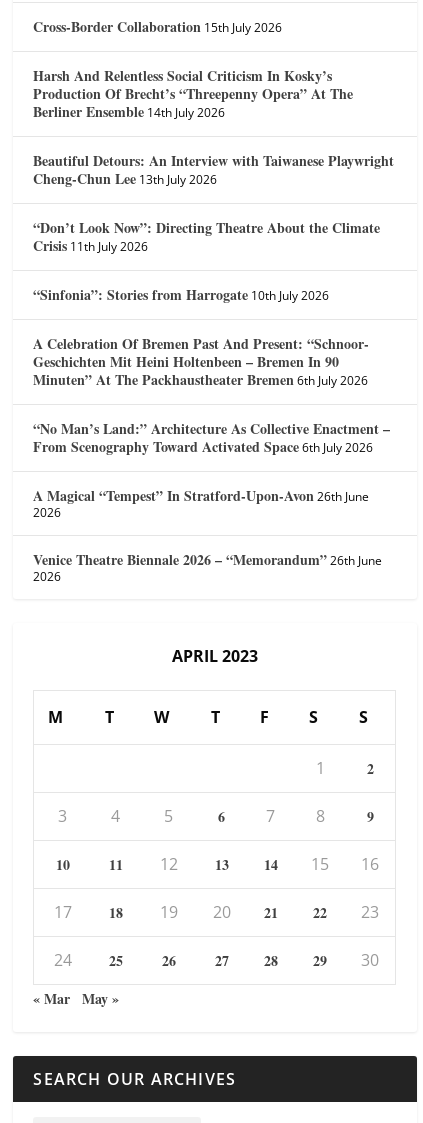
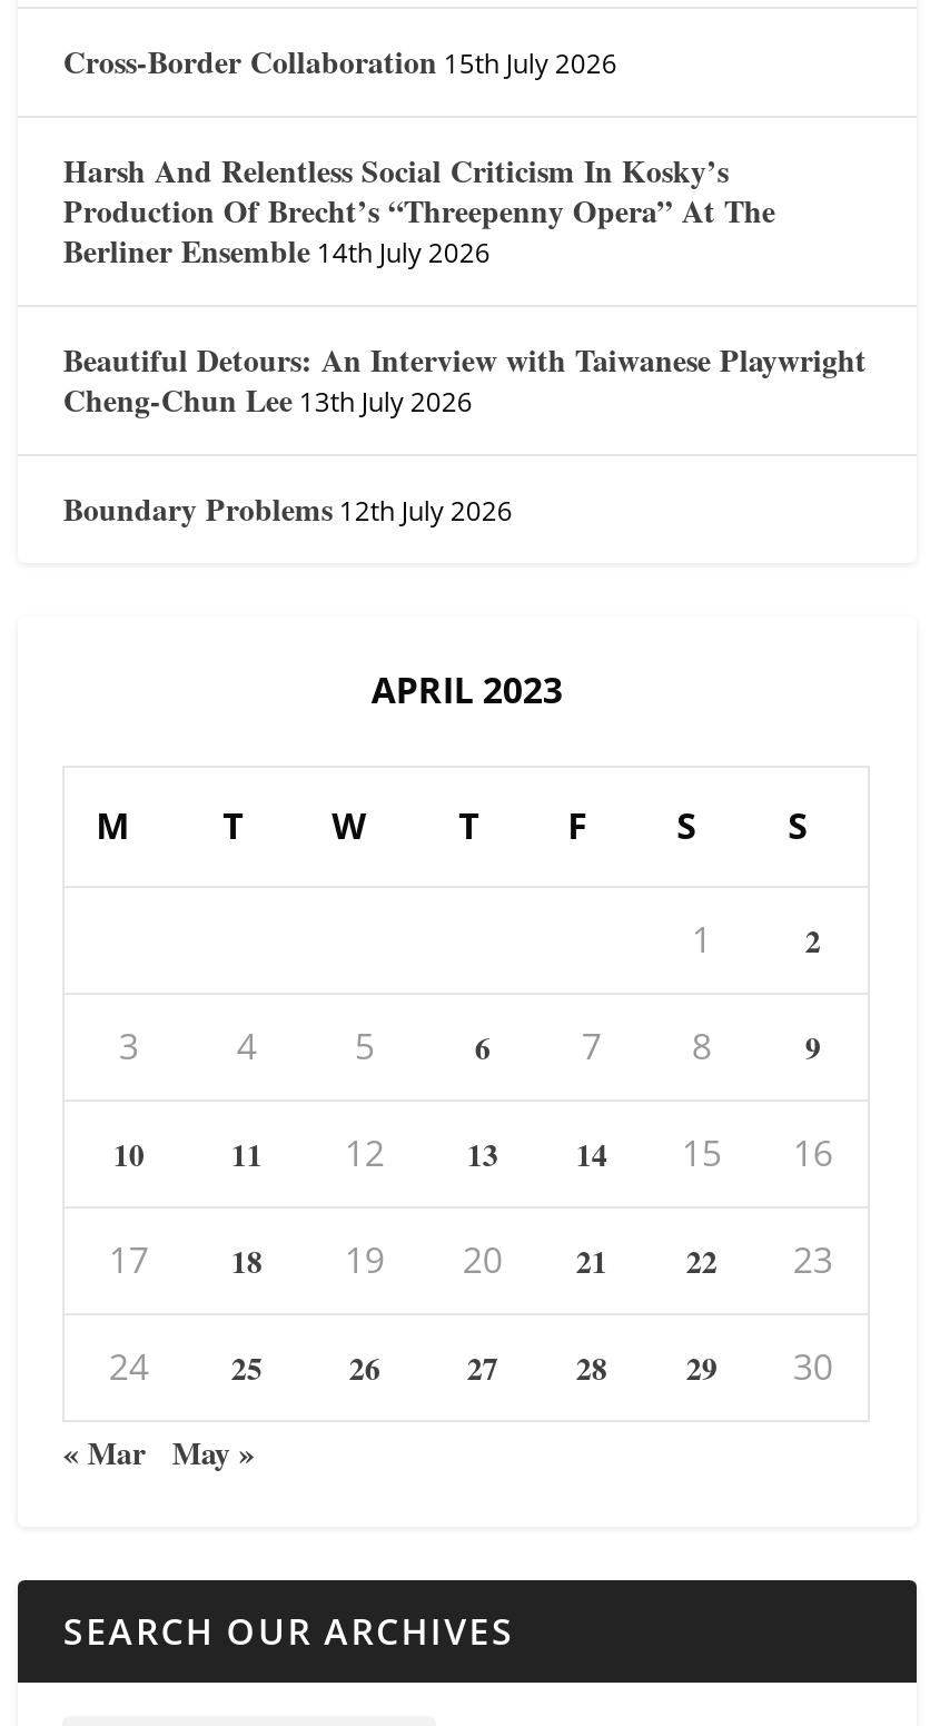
- “Don’t Look Now”: Directing Theatre About the Climate
- Crisis 11th July 2026
- “Sinfonia”: Stories from Harrogate 10th July 2026
- A Celebration Of Bremen Past And Present: “Schnoor-
- Geschichten Mit Heini Holtenbeen – Bremen In 90
- Minuten” At The Packhaustheater Bremen 6th July 2026
- “No Man’s Land:” Architecture As Collective Enactment –
- From Scenography Toward Activated Space 6th July 2026
- A Magical “Tempest” In Stratford-Upon-Avon 26th June
- 2026
- Venice Theatre Biennale 2026 – “Memorandum” 26th June
- 2026
+ Boundary Problems 12th July 2026
